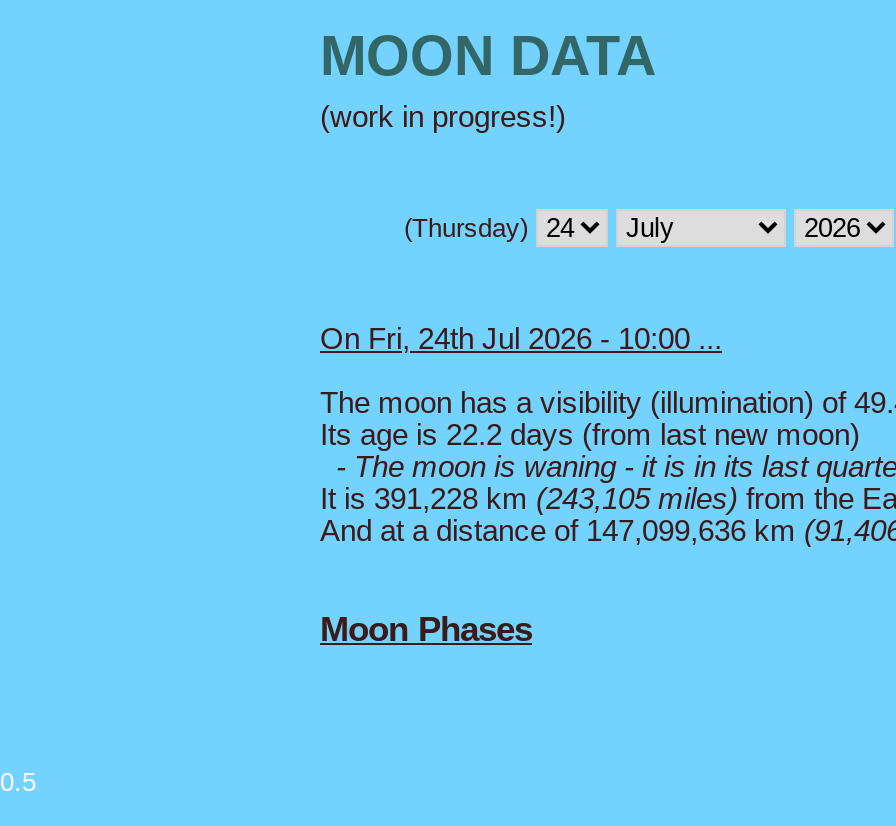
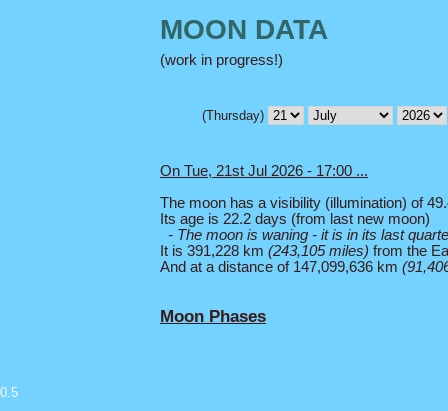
- On Fri, 24th Jul 2026 - 10:00 ...
+ On Tue, 21st Jul 2026 - 17:00 ...
